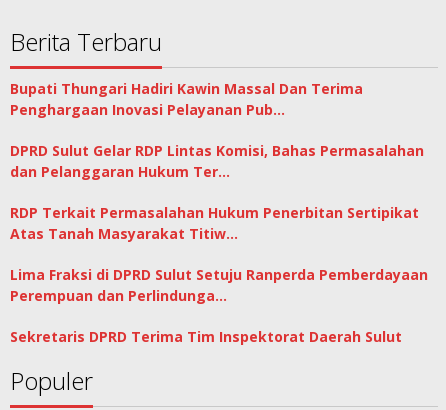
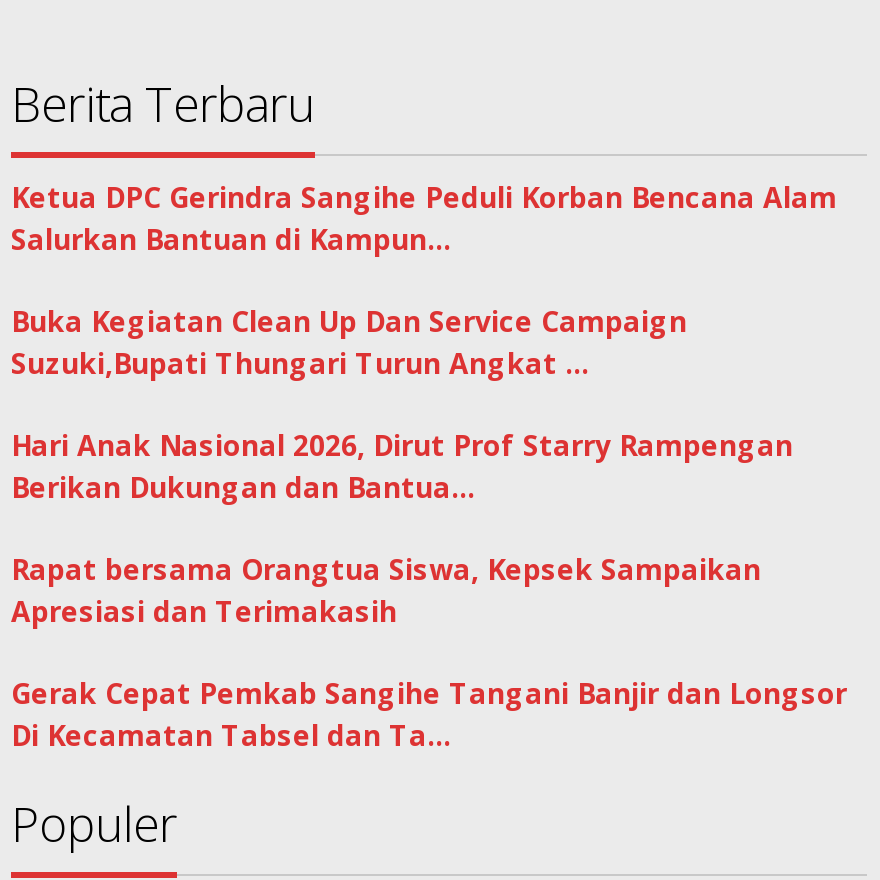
- Bupati Thungari Hadiri Kawin Massal Dan Terima
- Penghargaan Inovasi Pelayanan Pub…
+ Ketua DPC Gerindra Sangihe Peduli Korban Bencana Alam
+ Salurkan Bantuan di Kampun…

- DPRD Sulut Gelar RDP Lintas Komisi, Bahas Permasalahan
- dan Pelanggaran Hukum Ter…
+ Buka Kegiatan Clean Up Dan Service Campaign
+ Suzuki,Bupati Thungari Turun Angkat …

- RDP Terkait Permasalahan Hukum Penerbitan Sertipikat
- Atas Tanah Masyarakat Titiw…
+ Hari Anak Nasional 2026, Dirut Prof Starry Rampengan
+ Berikan Dukungan dan Bantua…

- Lima Fraksi di DPRD Sulut Setuju Ranperda Pemberdayaan
- Perempuan dan Perlindunga…
+ Rapat bersama Orangtua Siswa, Kepsek Sampaikan
+ Apresiasi dan Terimakasih

- Sekretaris DPRD Terima Tim Inspektorat Daerah Sulut
+ Gerak Cepat Pemkab Sangihe Tangani Banjir dan Longsor
+ Di Kecamatan Tabsel dan Ta…
